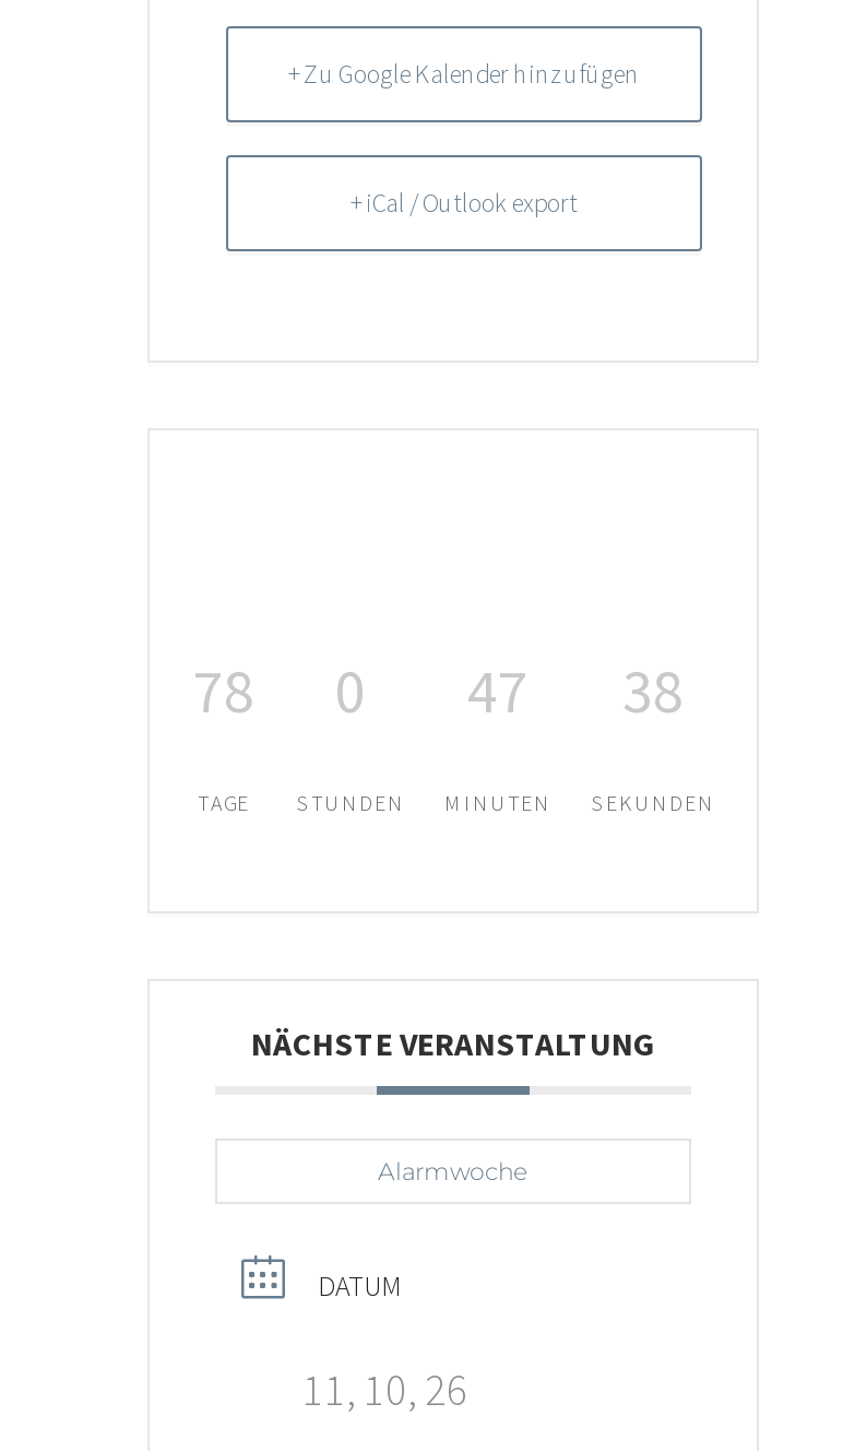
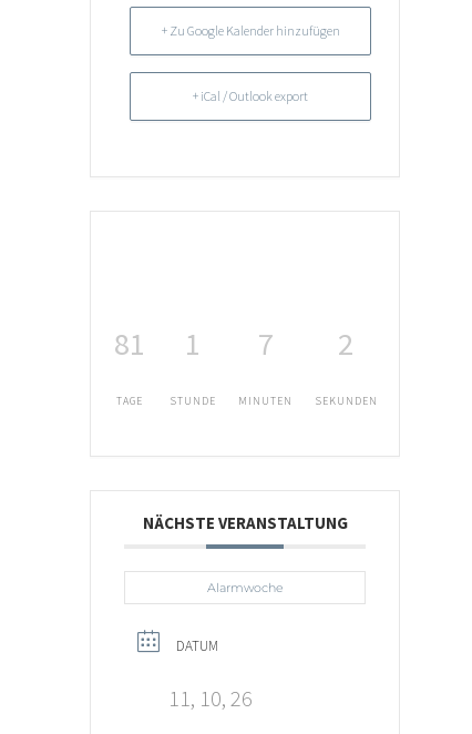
- 78
+ 81

- 0
+ 1

- 47
+ 7

- 38
+ 2

- STUNDEN
+ STUNDE
